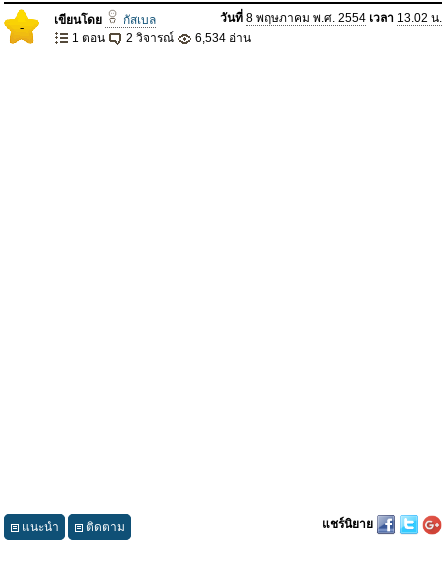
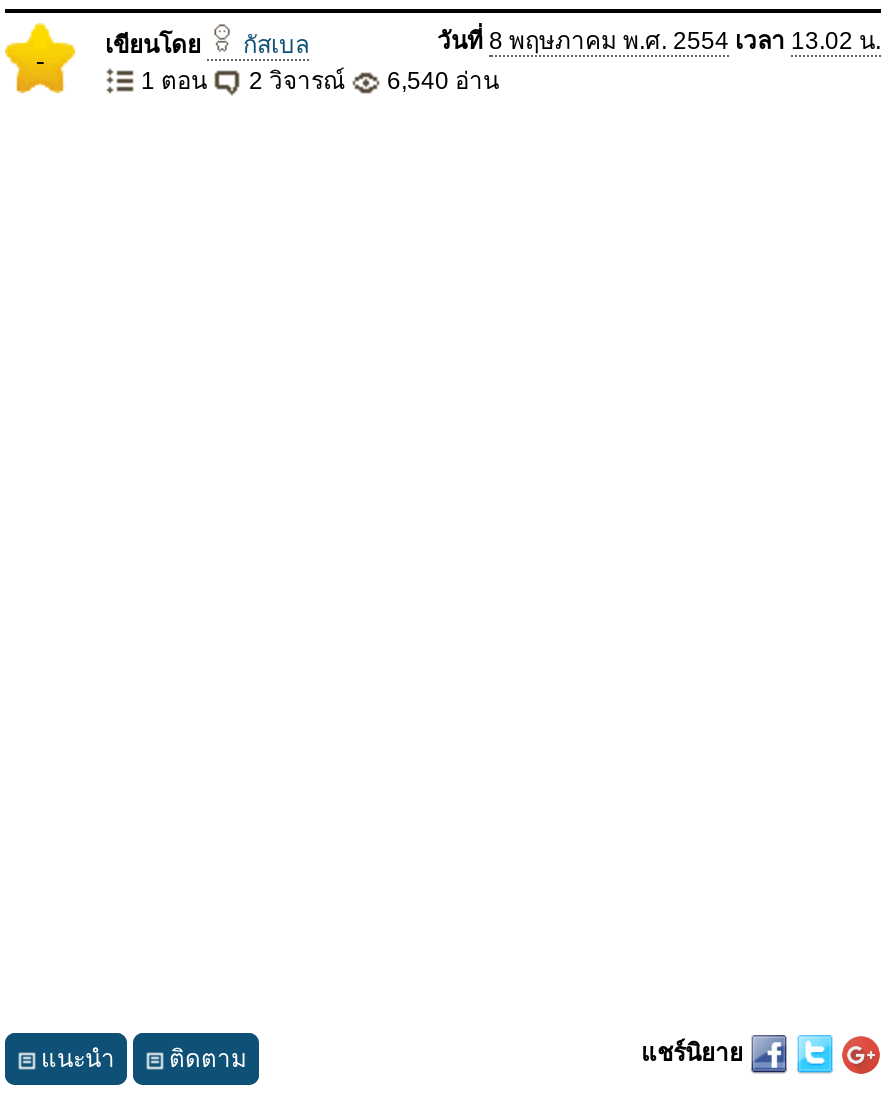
- 1 ตอน 2 วิจารณ์ 6,534 อ่าน
+ 1 ตอน 2 วิจารณ์ 6,540 อ่าน
